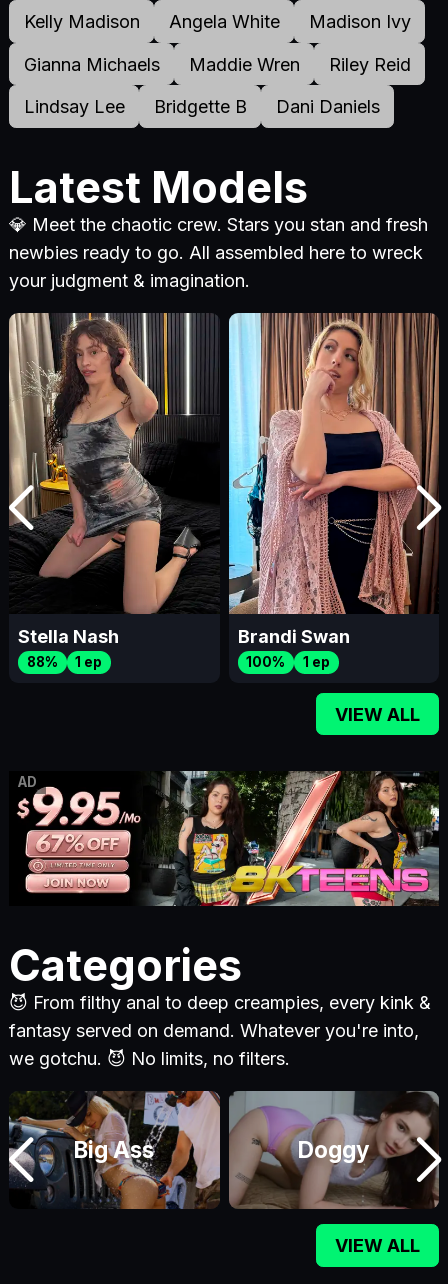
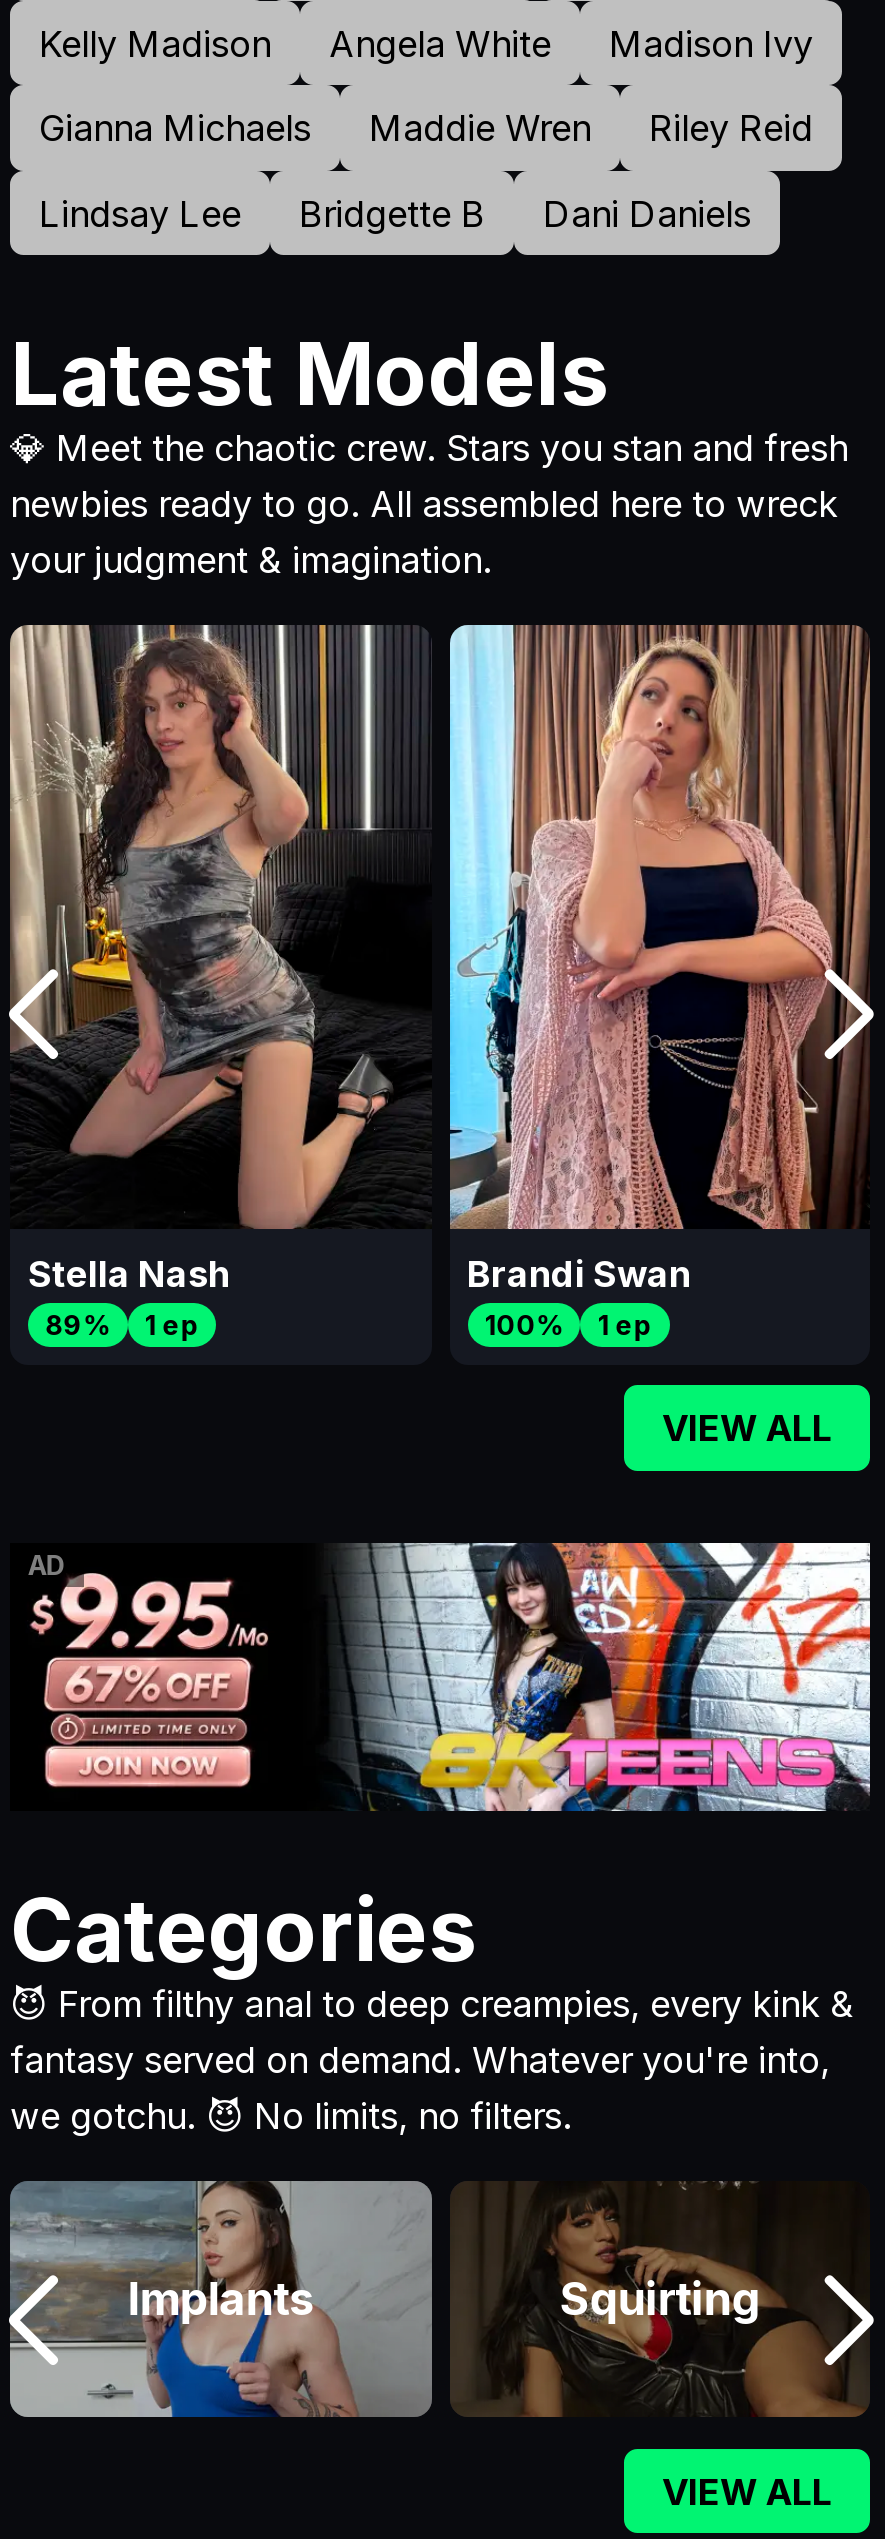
- 88% 1 ep
+ 89% 1 ep

- [image]
+ [image]

- [image]
+ [image]

- [image]
- Big Ass
- Doggy
+ [image]
+ Implants
+ Squirting
